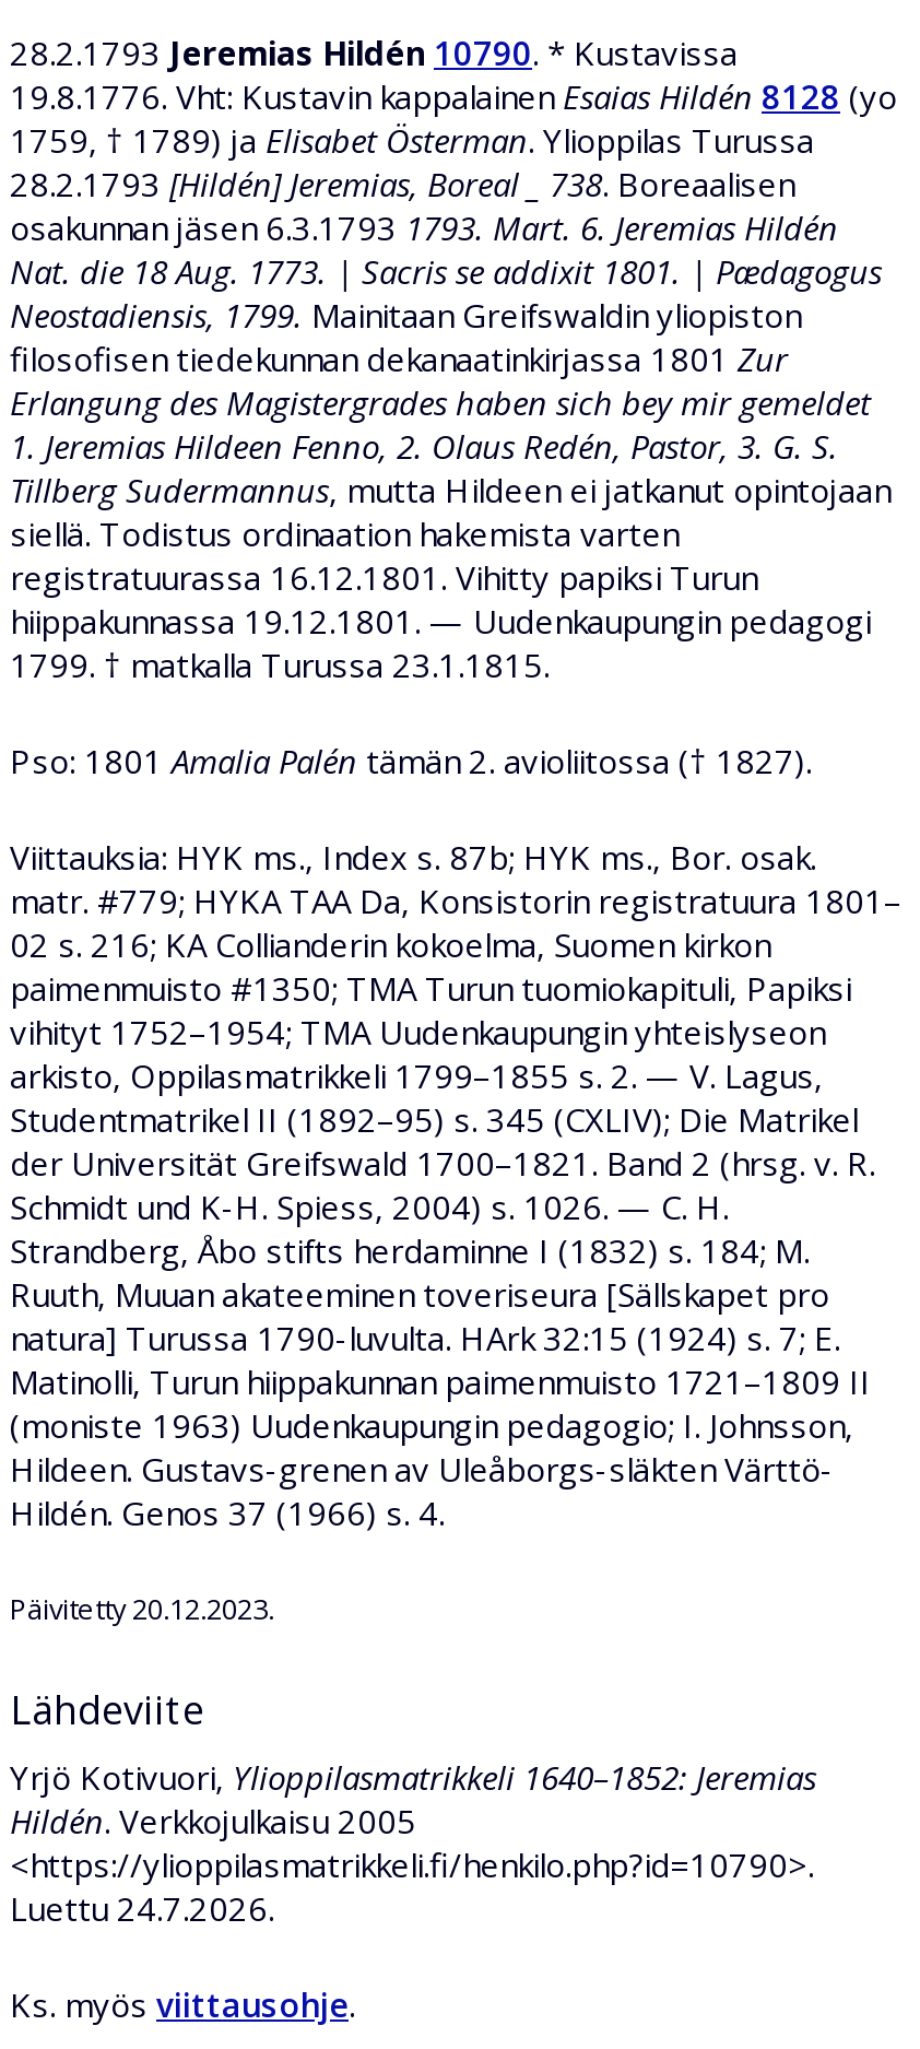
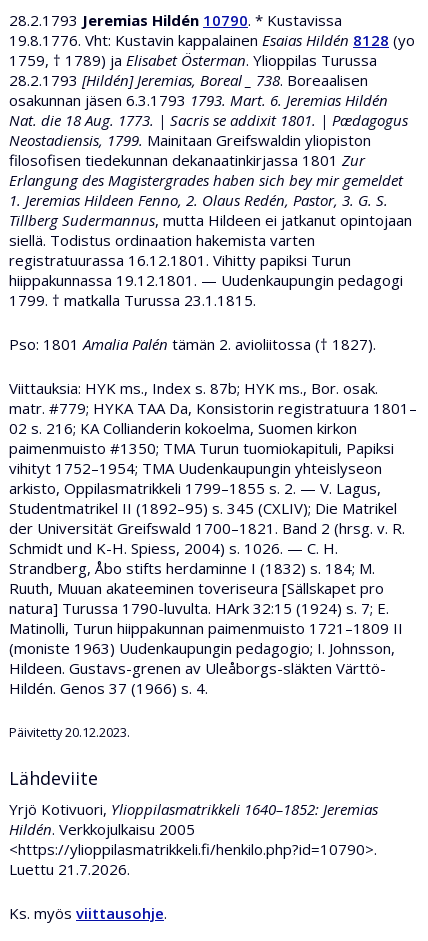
- Luettu 24.7.2026.
+ Luettu 21.7.2026.
